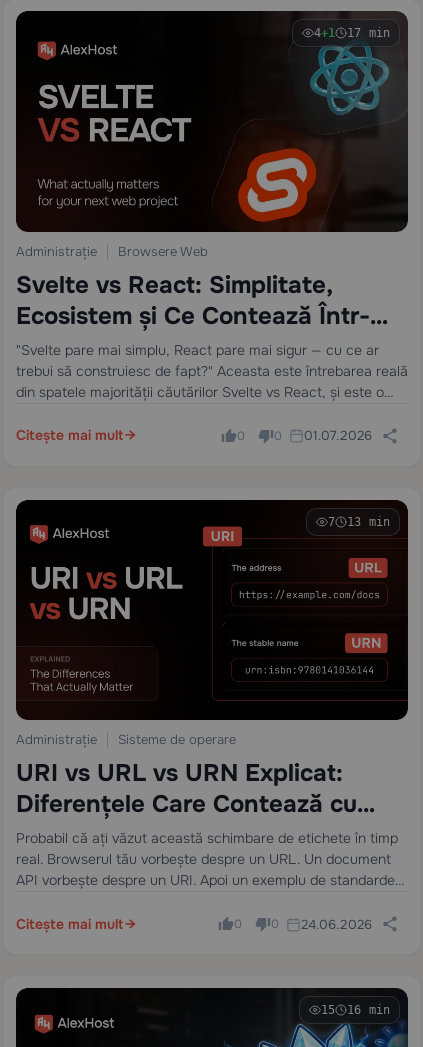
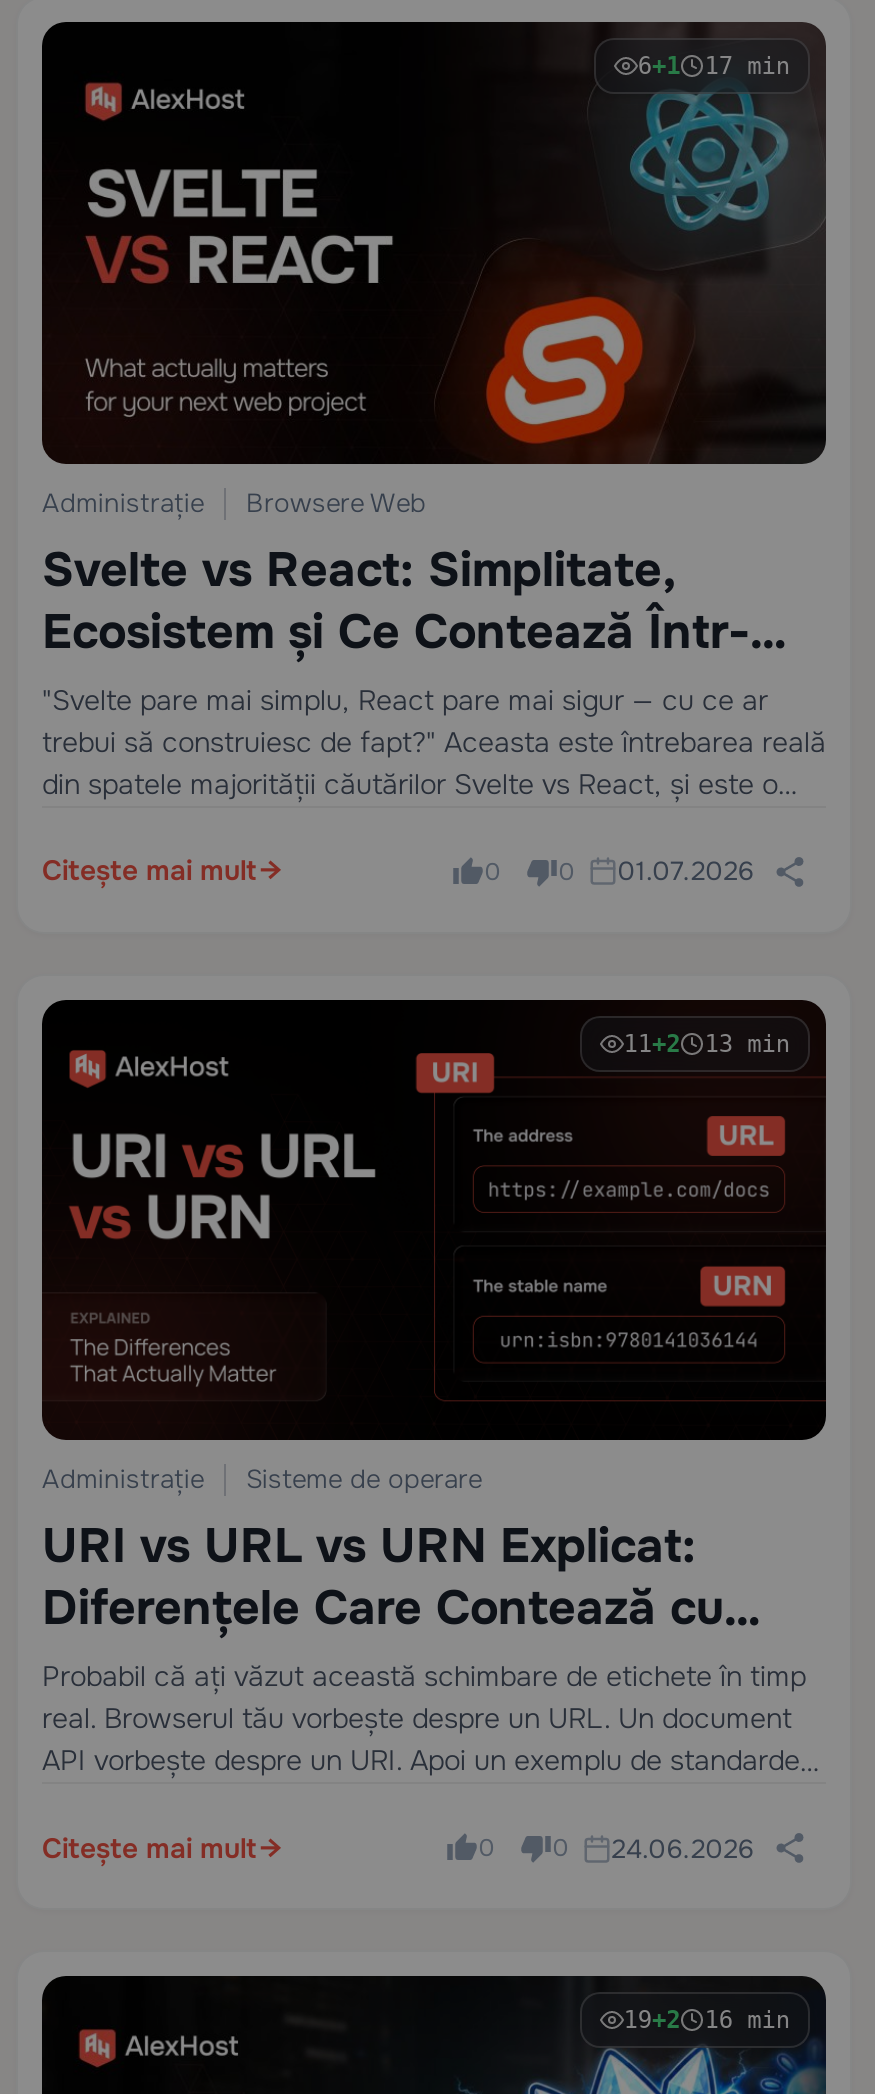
- 4+1 17 min
+ 6+1 17 min

- 7 13 min
+ 11+2 13 min

- 15 16 min
+ 19+2 16 min
